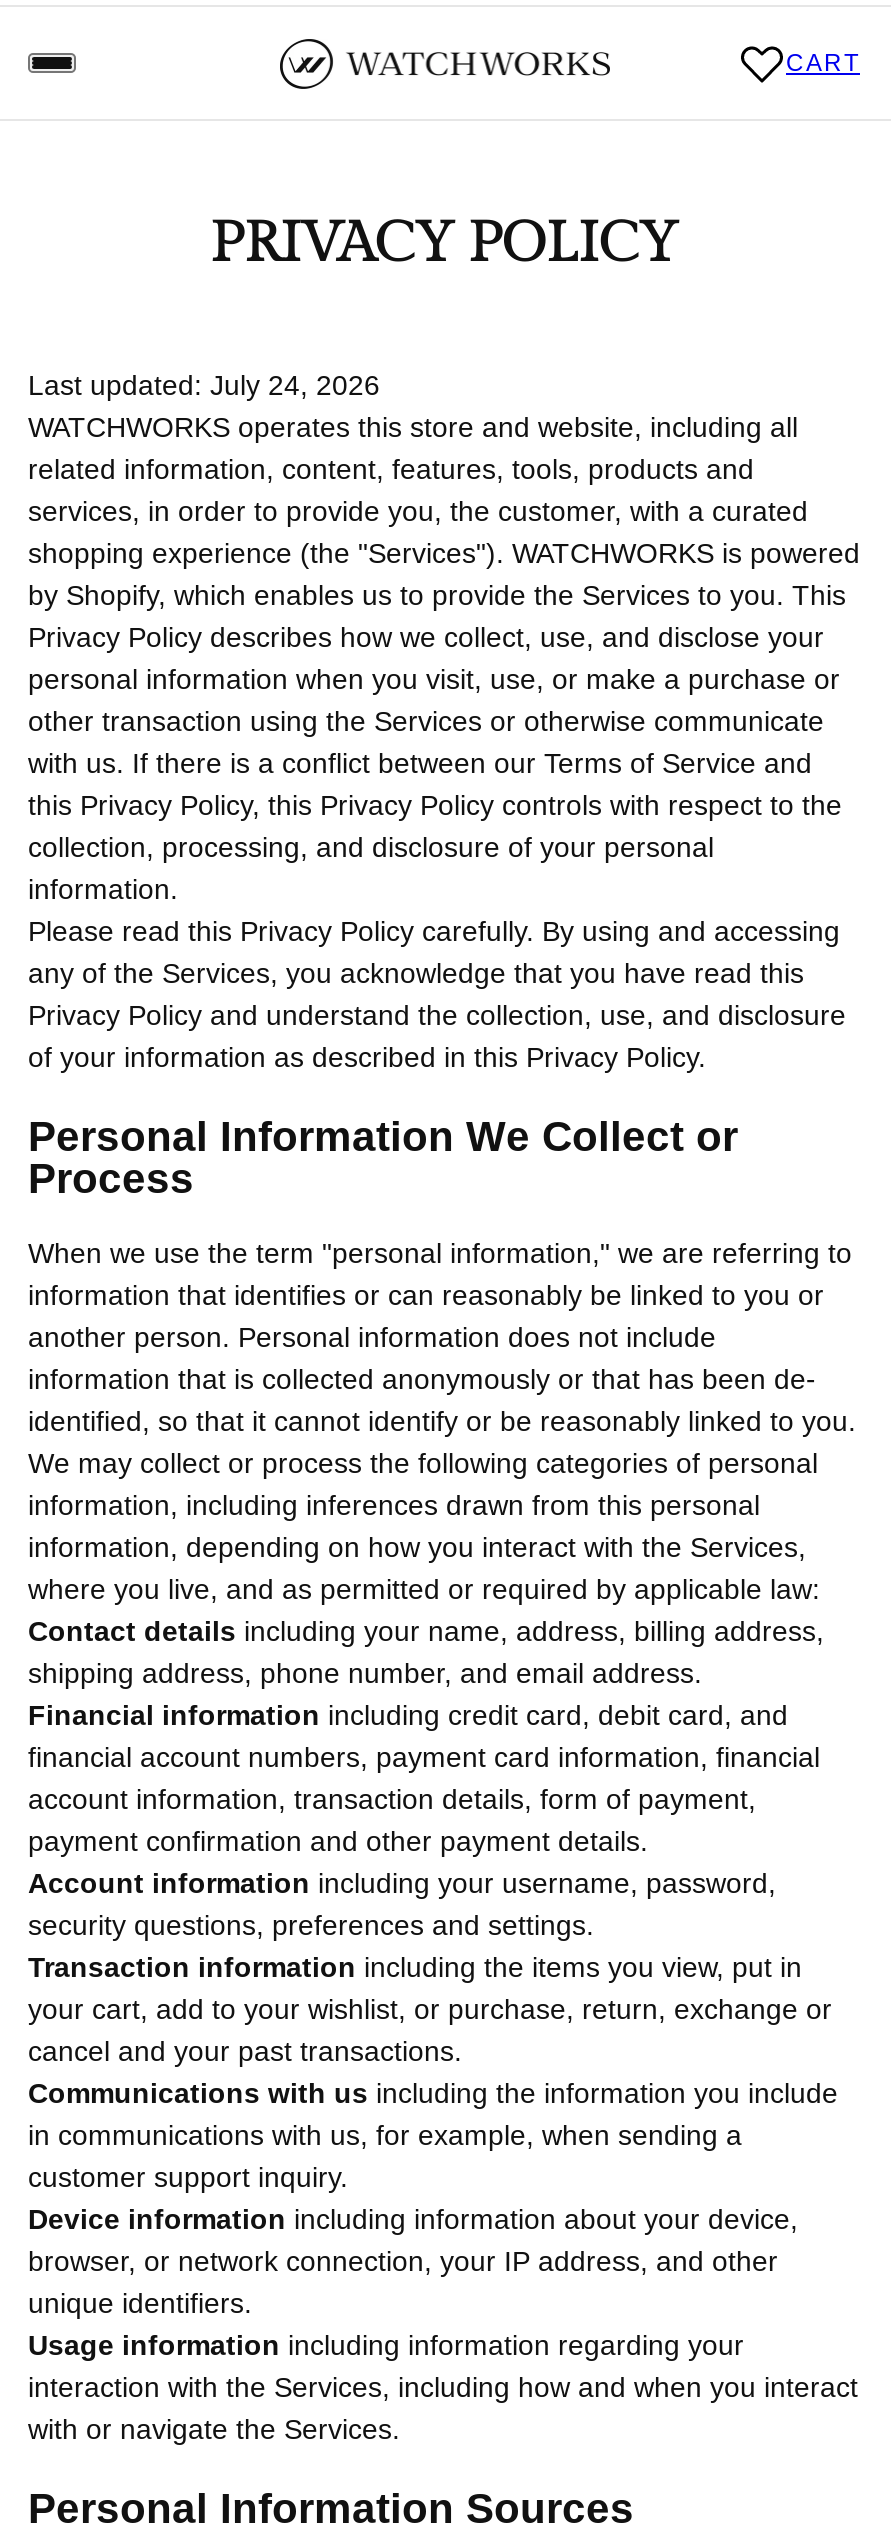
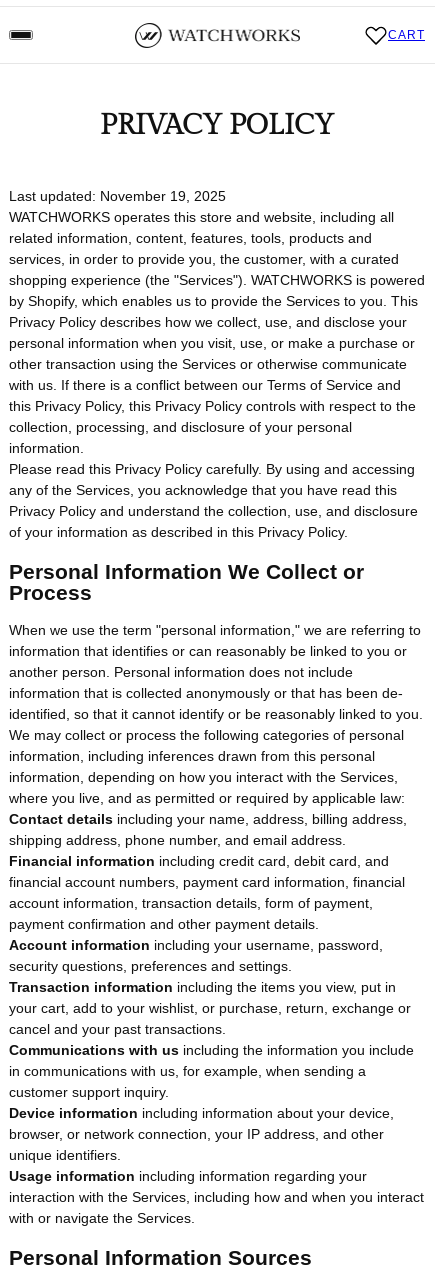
- Last updated: July 24, 2026
+ Last updated: November 19, 2025
